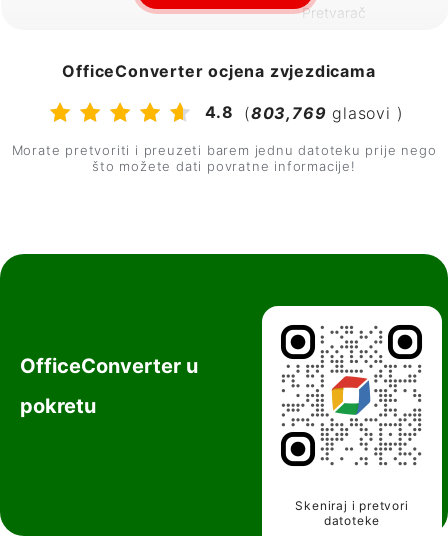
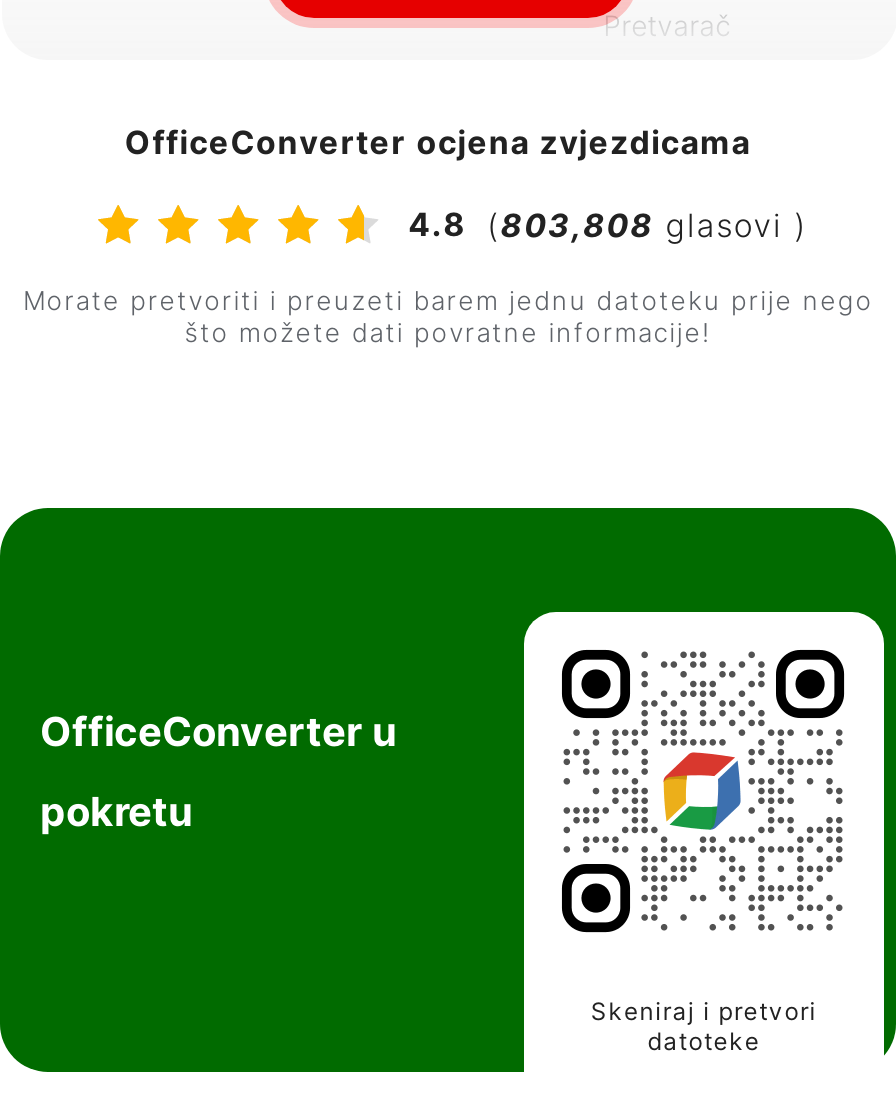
- 4.8 (803,769 glasovi )
+ 4.8 (803,808 glasovi )
